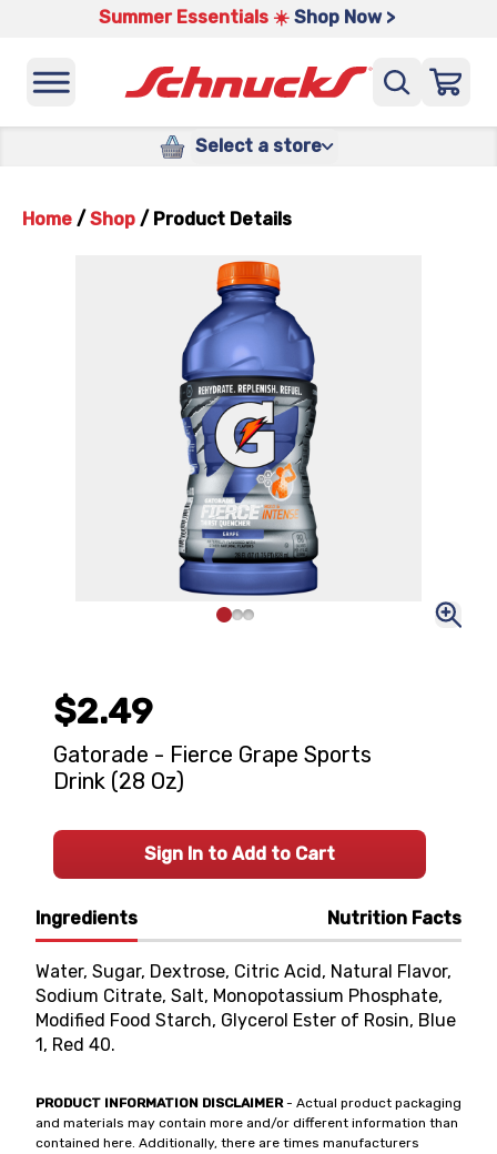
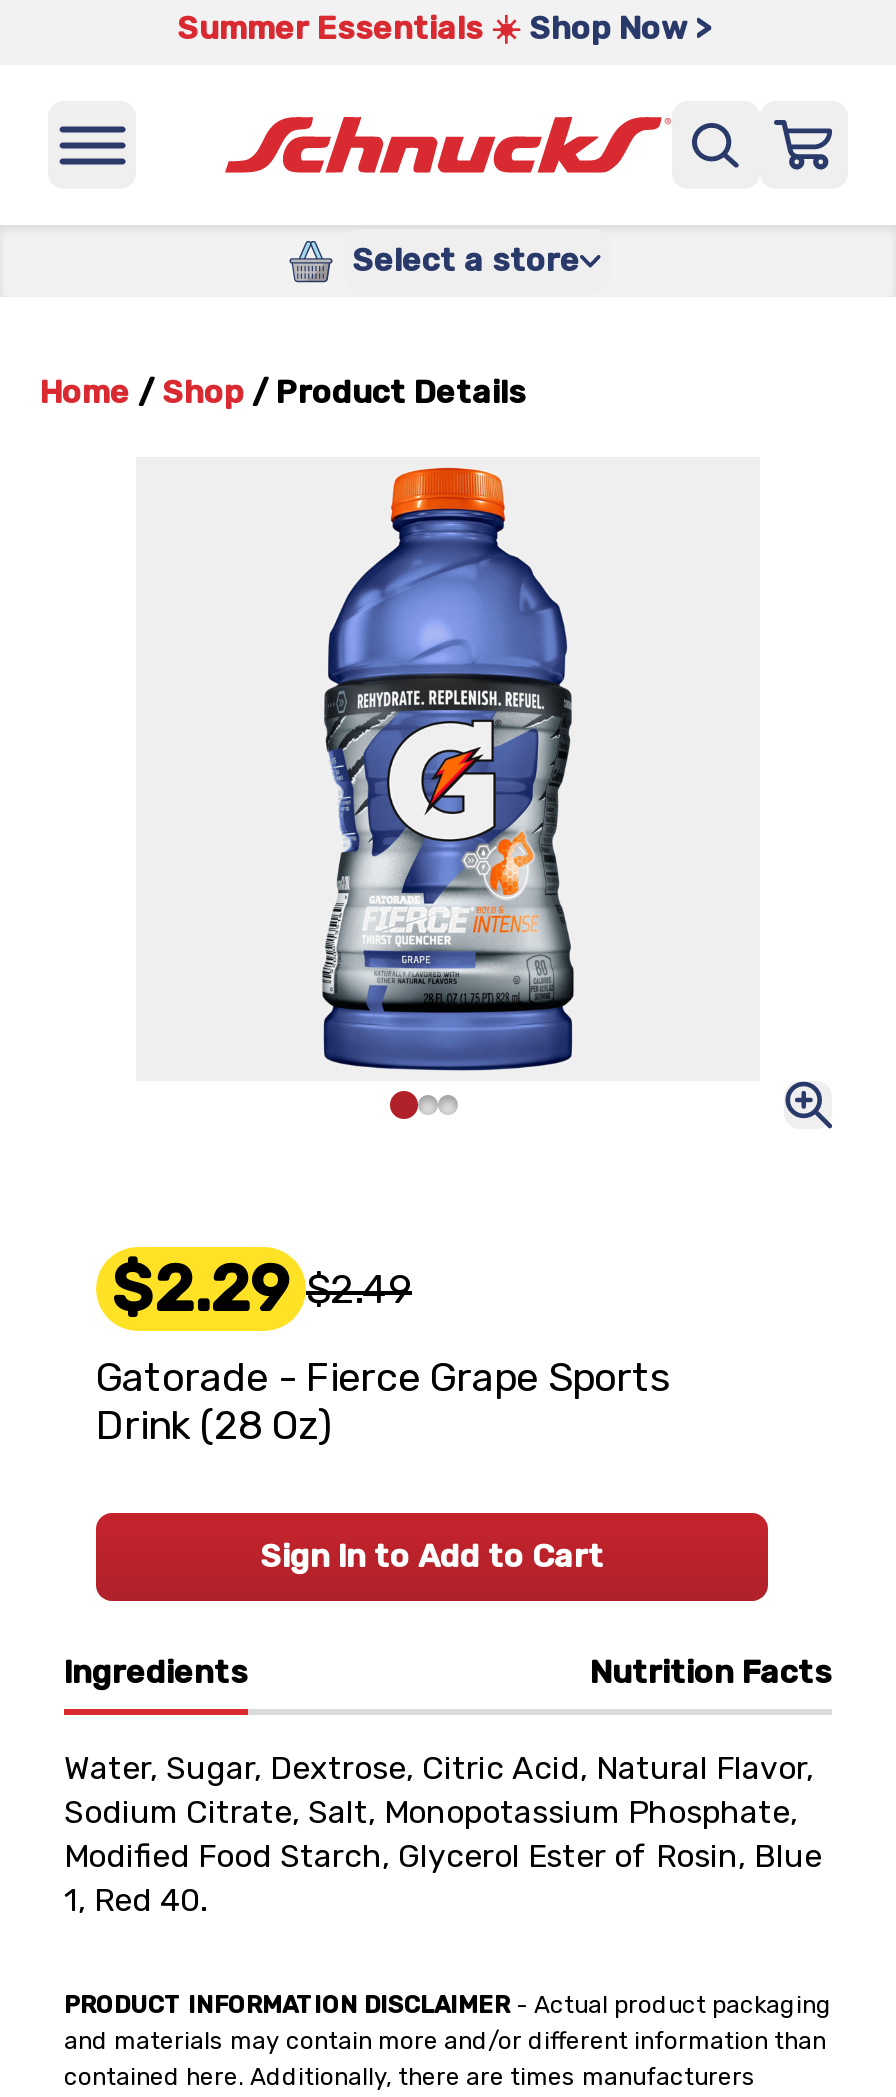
- $2.49
+ $2.29 $2.49
